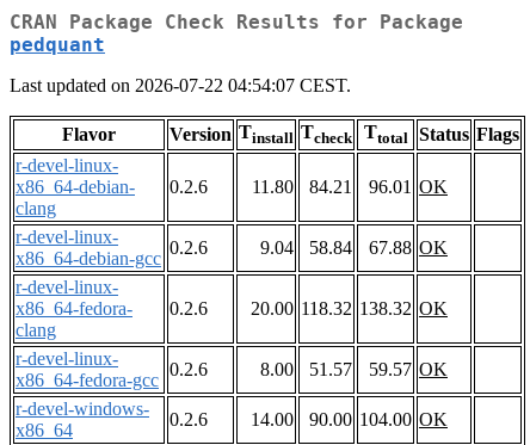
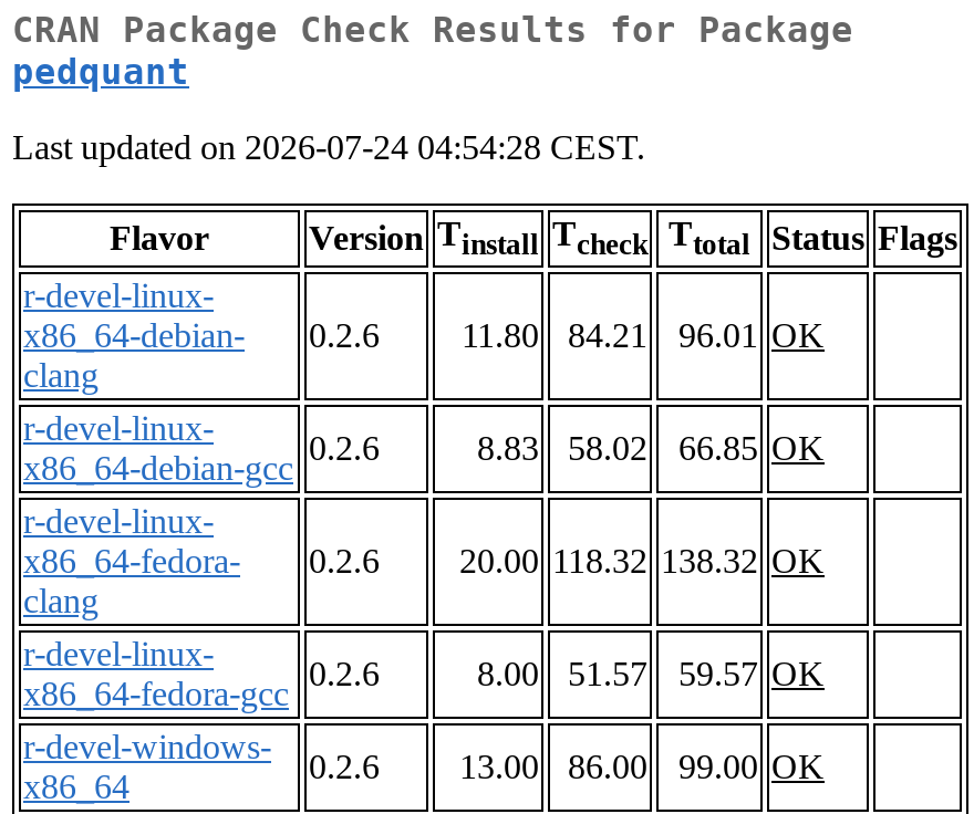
- Last updated on 2026-07-22 04:54:07 CEST.
+ Last updated on 2026-07-24 04:54:28 CEST.

- 9.04
+ 8.83

- 58.84
+ 58.02

- 67.88 OK
+ 66.85 OK

- 14.00
- 90.00 104.00 OK
+ 13.00
+ 86.00
+ 99.00 OK
